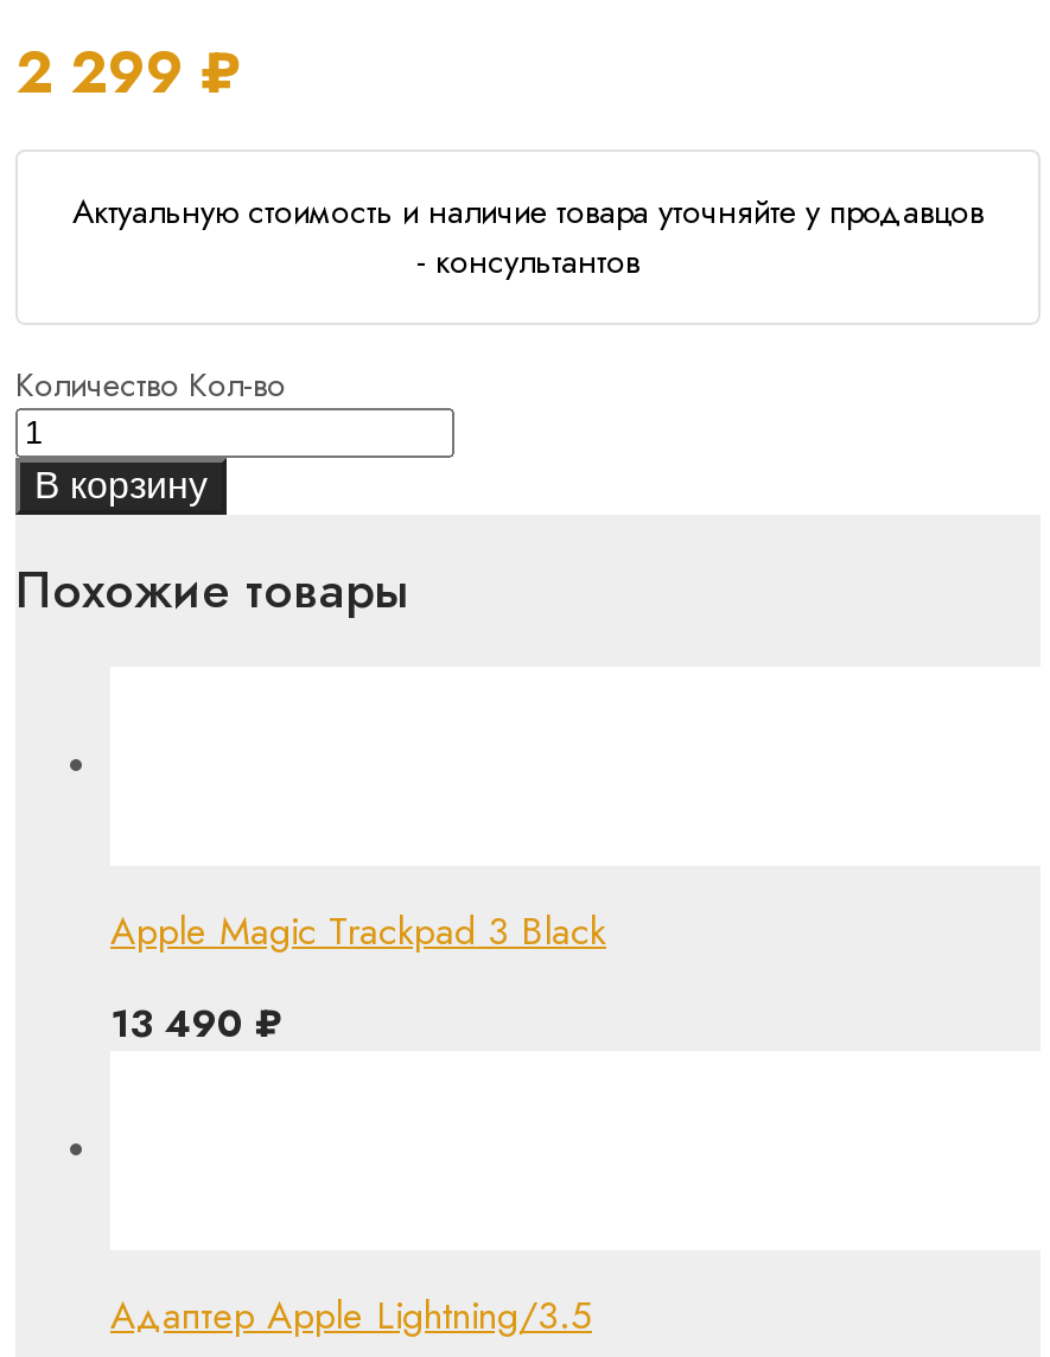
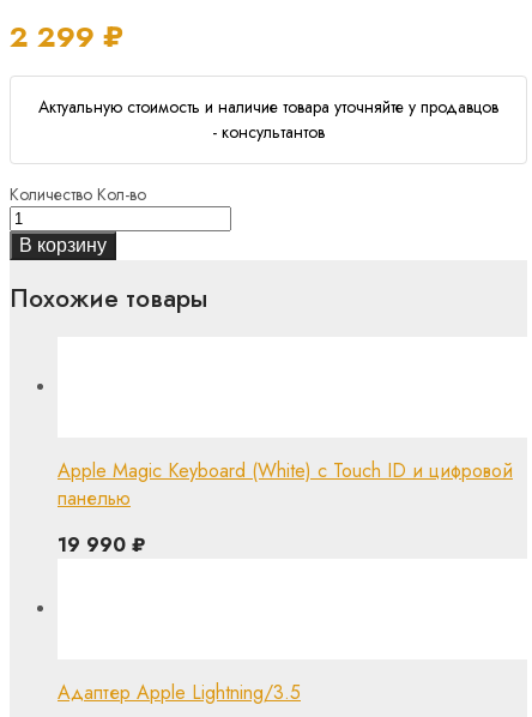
- Apple Magic Trackpad 3 Black
+ Apple Magic Keyboard (White) с Touch ID и цифровой
+ панелью

- 13 490 ₽
+ 19 990 ₽
